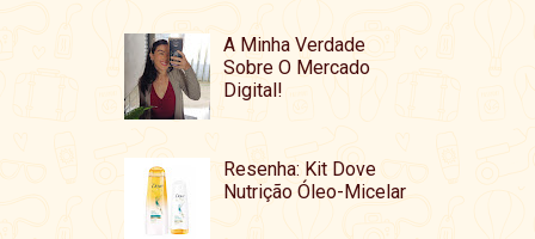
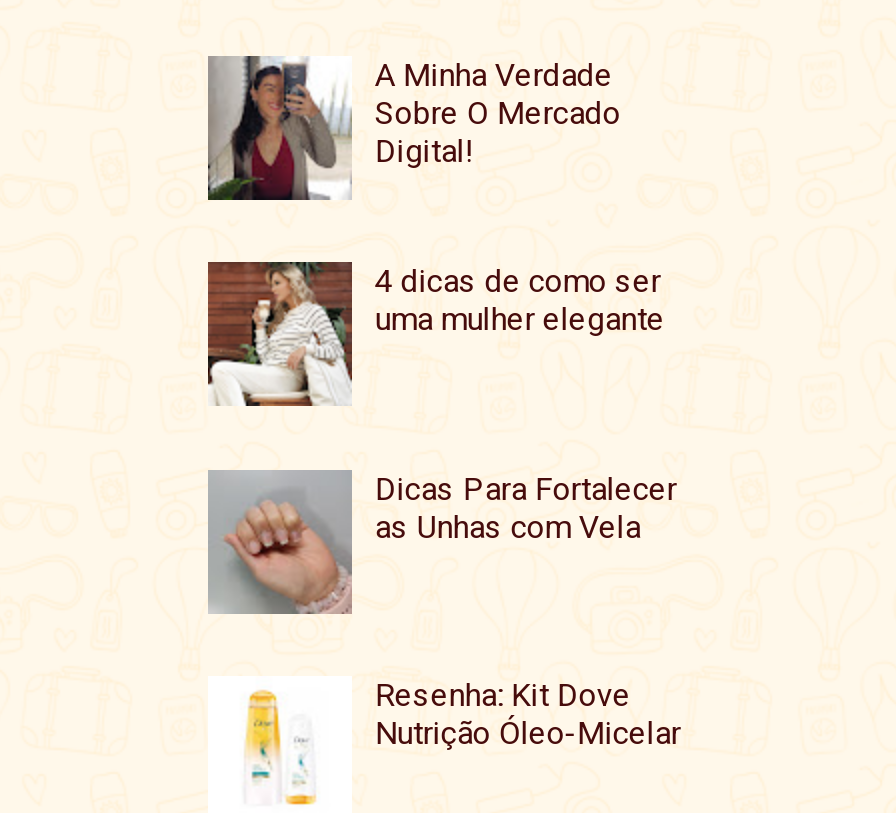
+ [image]
+ 4 dicas de como ser
+ uma mulher elegante

+ [image]
+ Dicas Para Fortalecer
+ as Unhas com Vela
